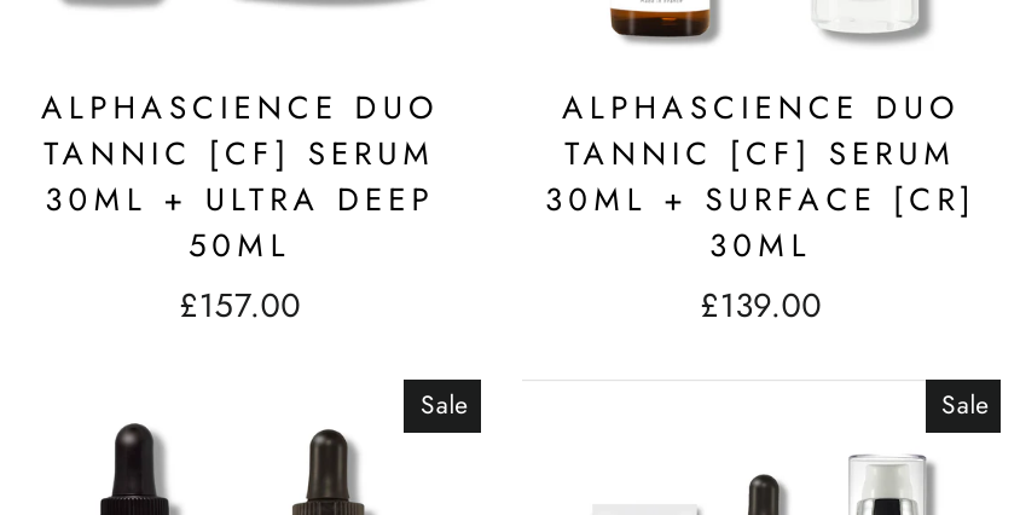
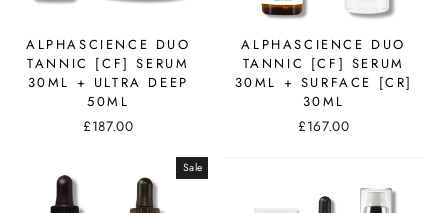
- £157.00
+ £187.00

- £139.00
+ £167.00

- Sale
